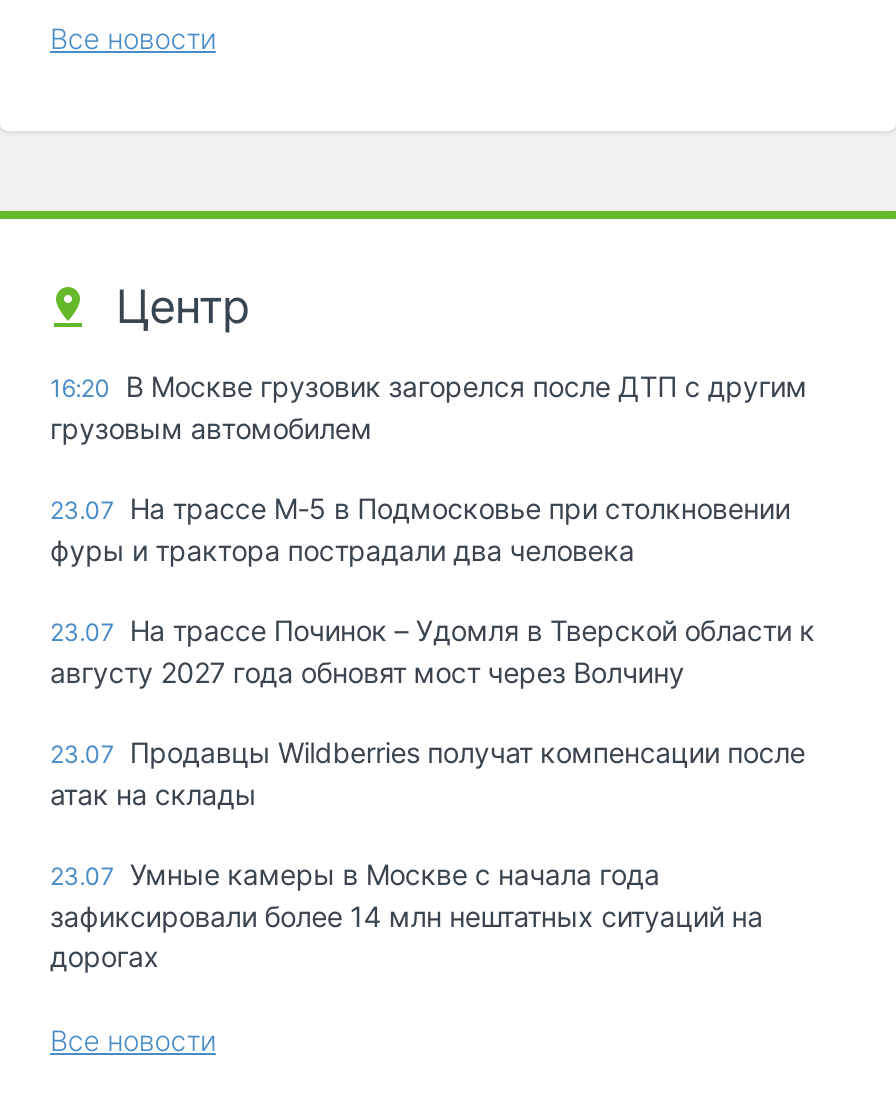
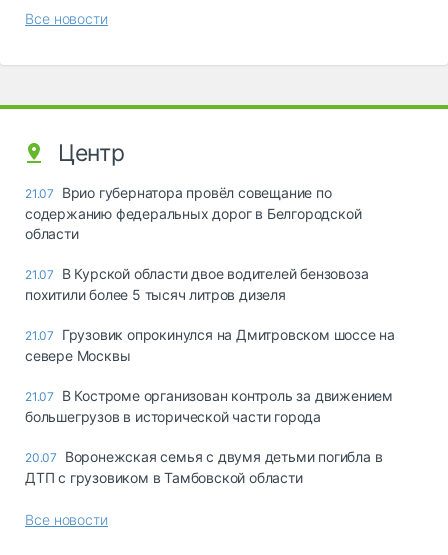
- 16:20 В Москве грузовик загорелся после ДТП с другим
- грузовым автомобилем
+ 21.07 Врио губернатора провёл совещание по
+ содержанию федеральных дорог в Белгородской
+ области

- 23.07 На трассе М-5 в Подмосковье при столкновении
- фуры и трактора пострадали два человека
+ 21.07 В Курской области двое водителей бензовоза
+ похитили более 5 тысяч литров дизеля

- 23.07 На трассе Починок – Удомля в Тверской области к
- августу 2027 года обновят мост через Волчину
+ 21.07 Грузовик опрокинулся на Дмитровском шоссе на
+ севере Москвы

- 23.07 Продавцы Wildberries получат компенсации после
- атак на склады
+ 21.07 В Костроме организован контроль за движением
+ большегрузов в исторической части города

- 23.07 Умные камеры в Москве с начала года
- зафиксировали более 14 млн нештатных ситуаций на
- дорогах
+ 20.07 Воронежская семья с двумя детьми погибла в
+ ДТП с грузовиком в Тамбовской области
